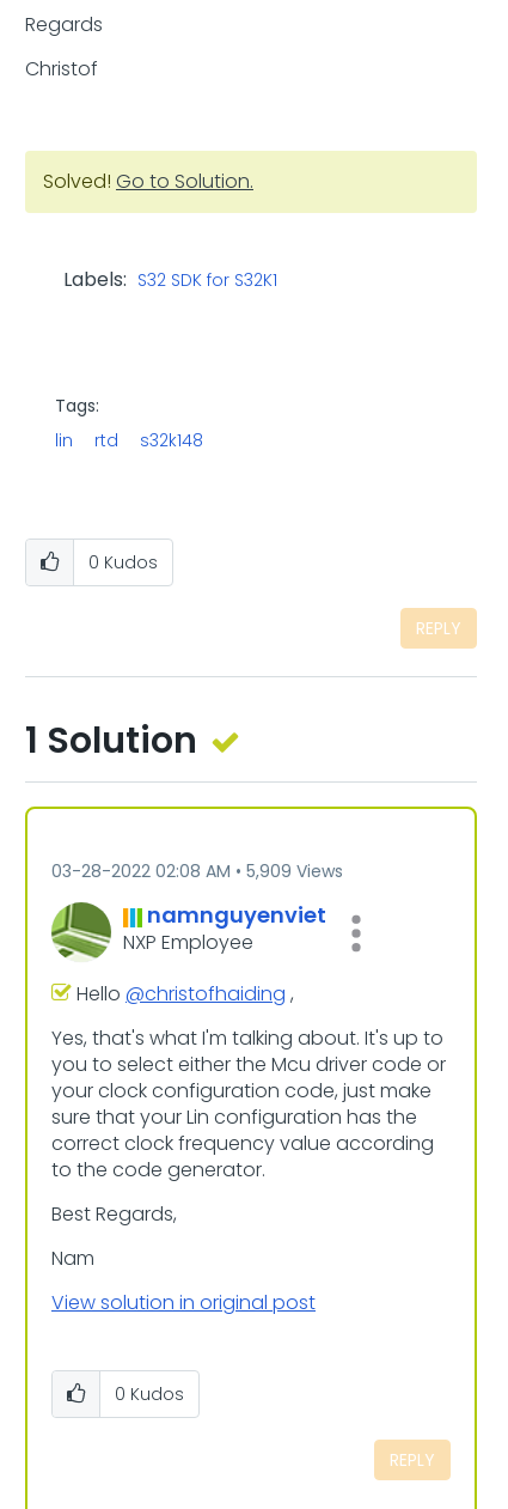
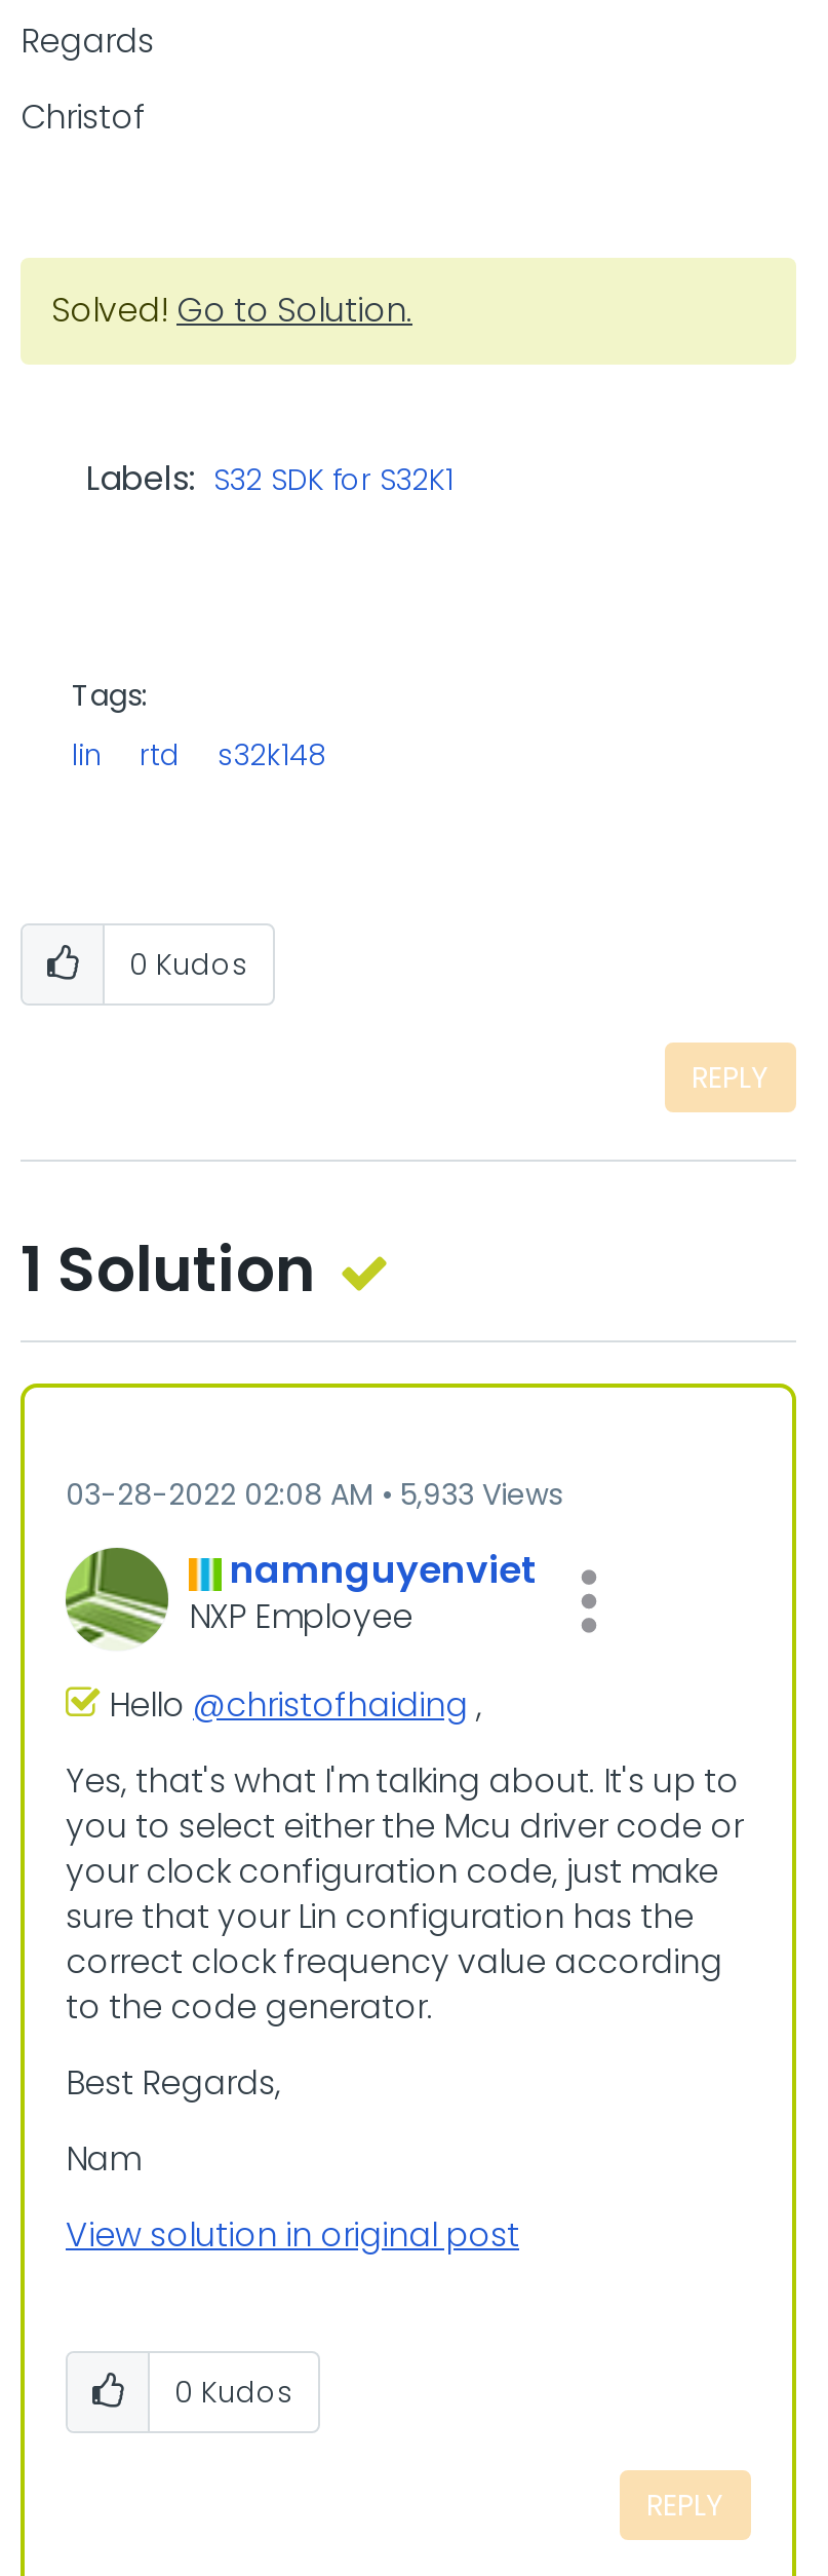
- 03-28-2022 02:08 AM 5,909 Views
+ 03-28-2022 02:08 AM 5,933 Views
